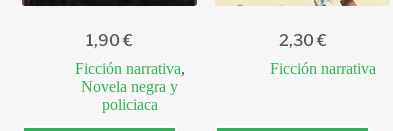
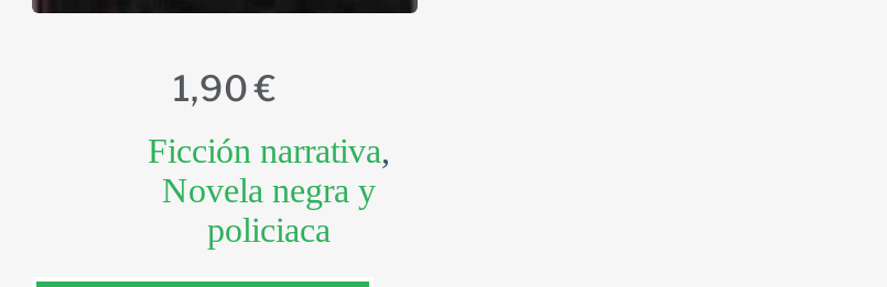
- 2,30 €
- Ficción narrativa
